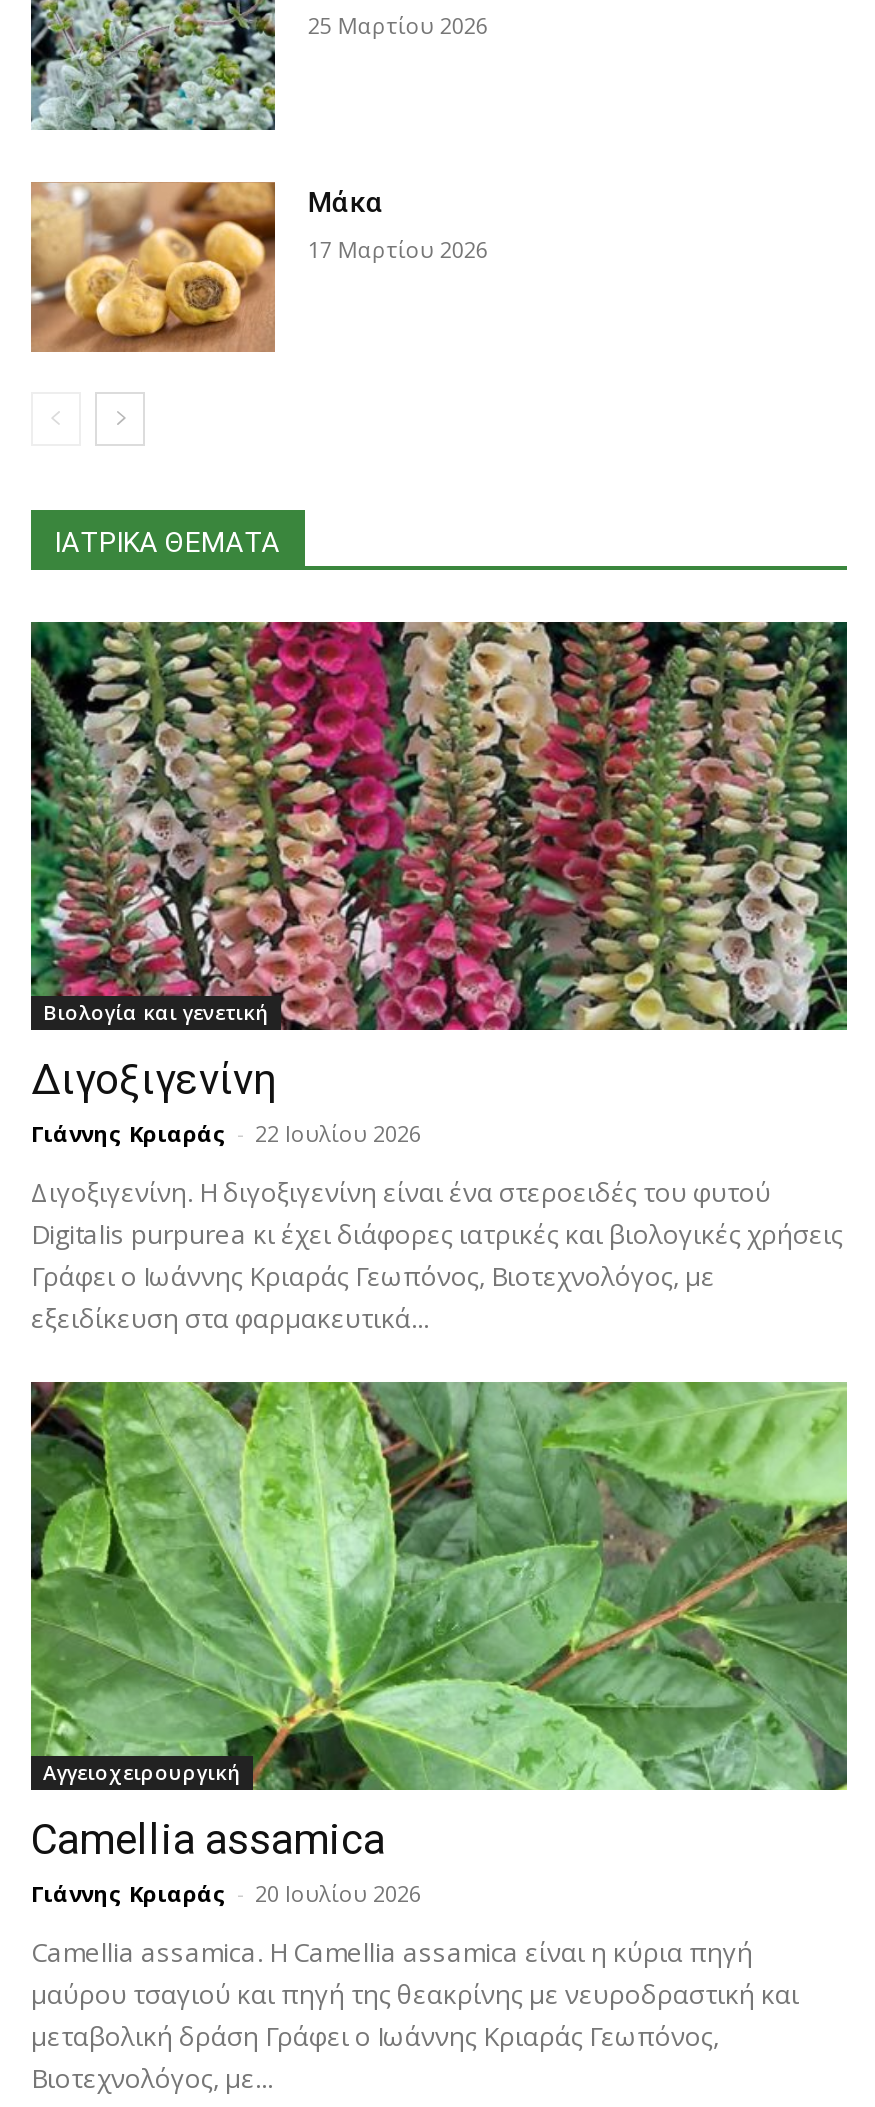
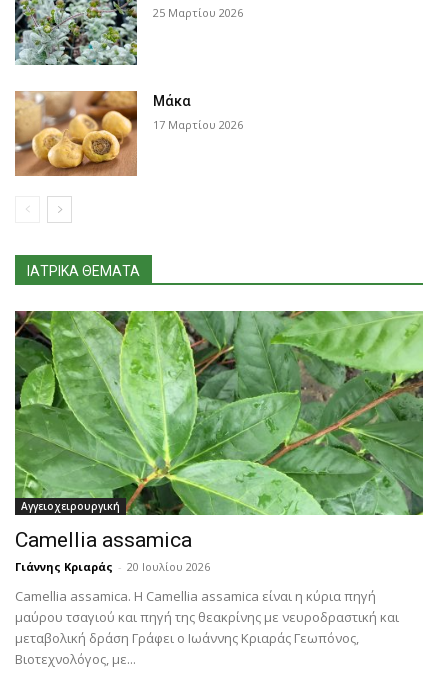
- [image]
- Βιολογία και γενετική
- Διγοξιγενίνη
- Γιάννης Κριαράς - 22 Ιουλίου 2026
- Διγοξιγενίνη. H διγοξιγενίνη είναι ένα στεροειδές του φυτού
- Digitalis purpurea κι έχει διάφορες ιατρικές και βιολογικές χρήσεις
- Γράφει ο Ιωάννης Κριαράς Γεωπόνος, Βιοτεχνολόγος, με
- εξειδίκευση στα φαρμακευτικά...
